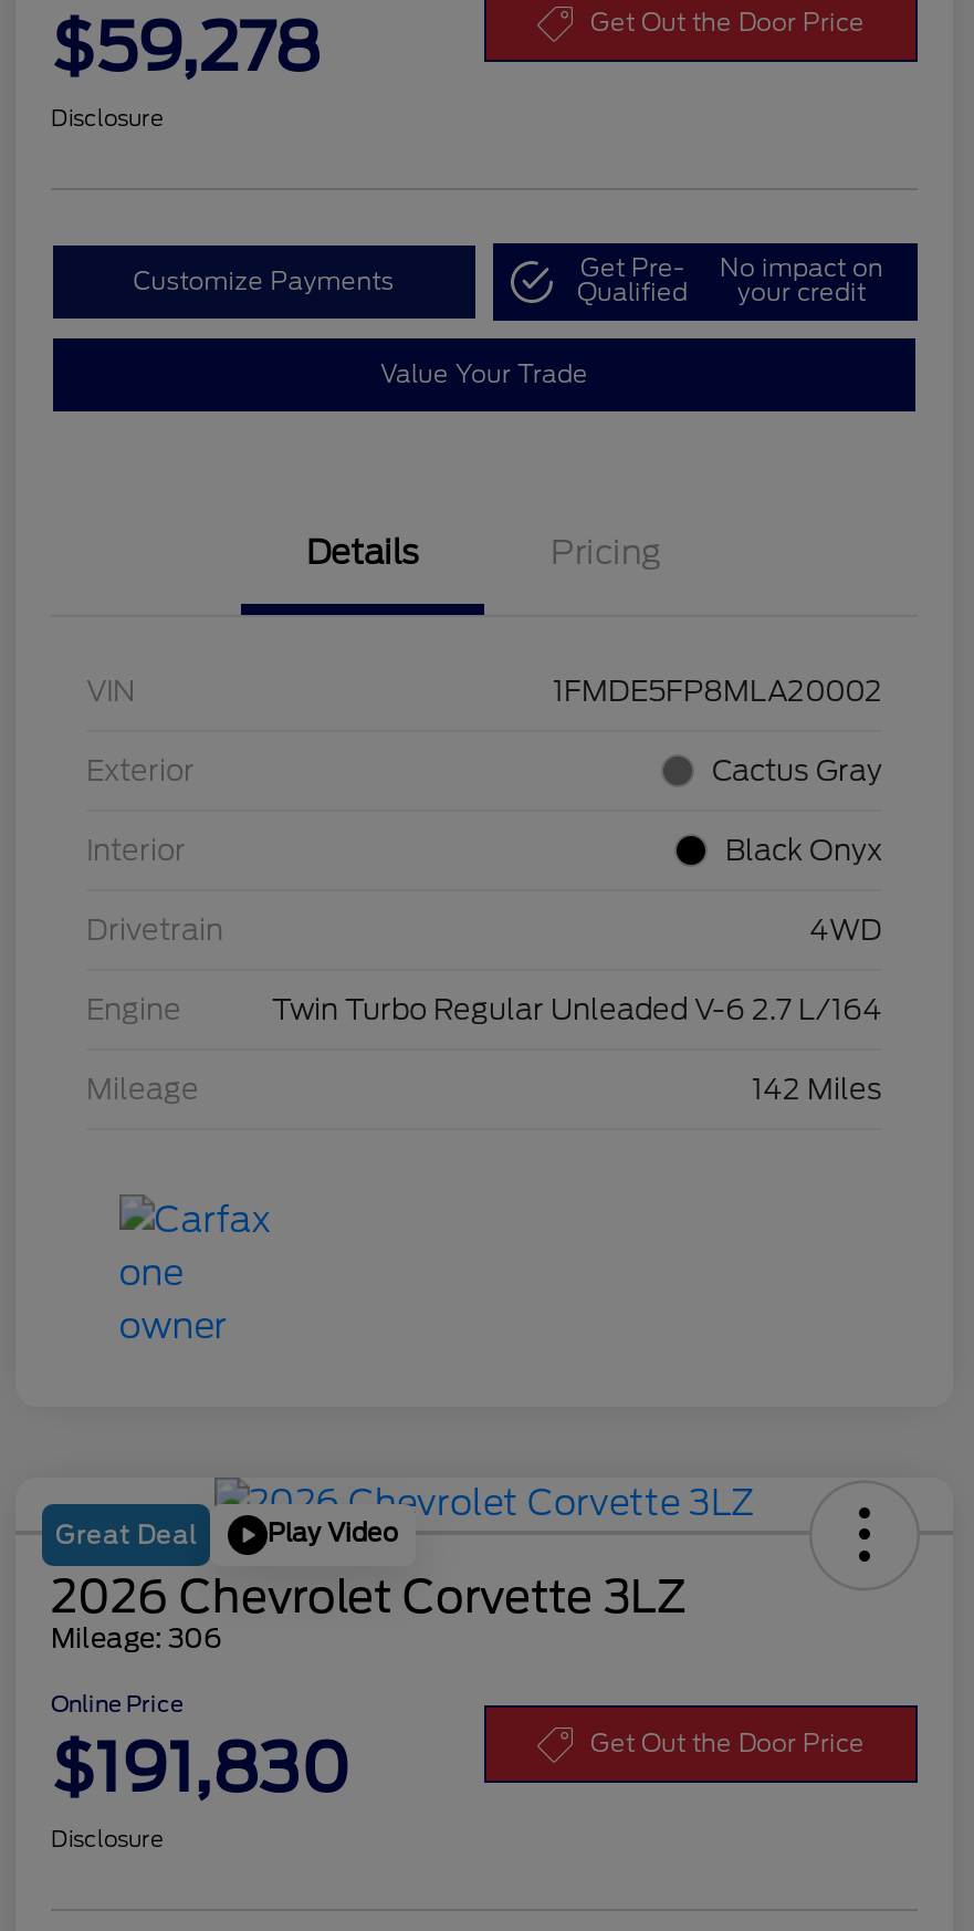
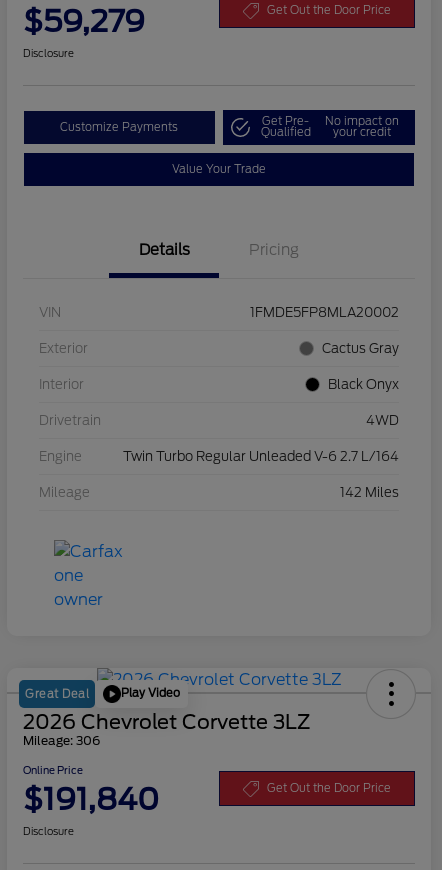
- $59,278
+ $59,279

- $191,830
+ $191,840
